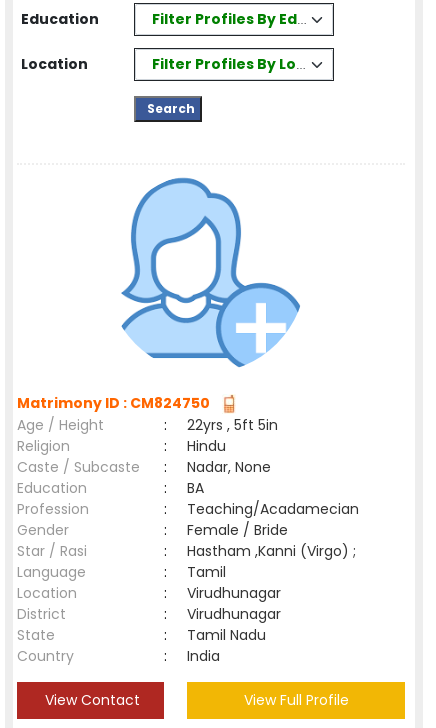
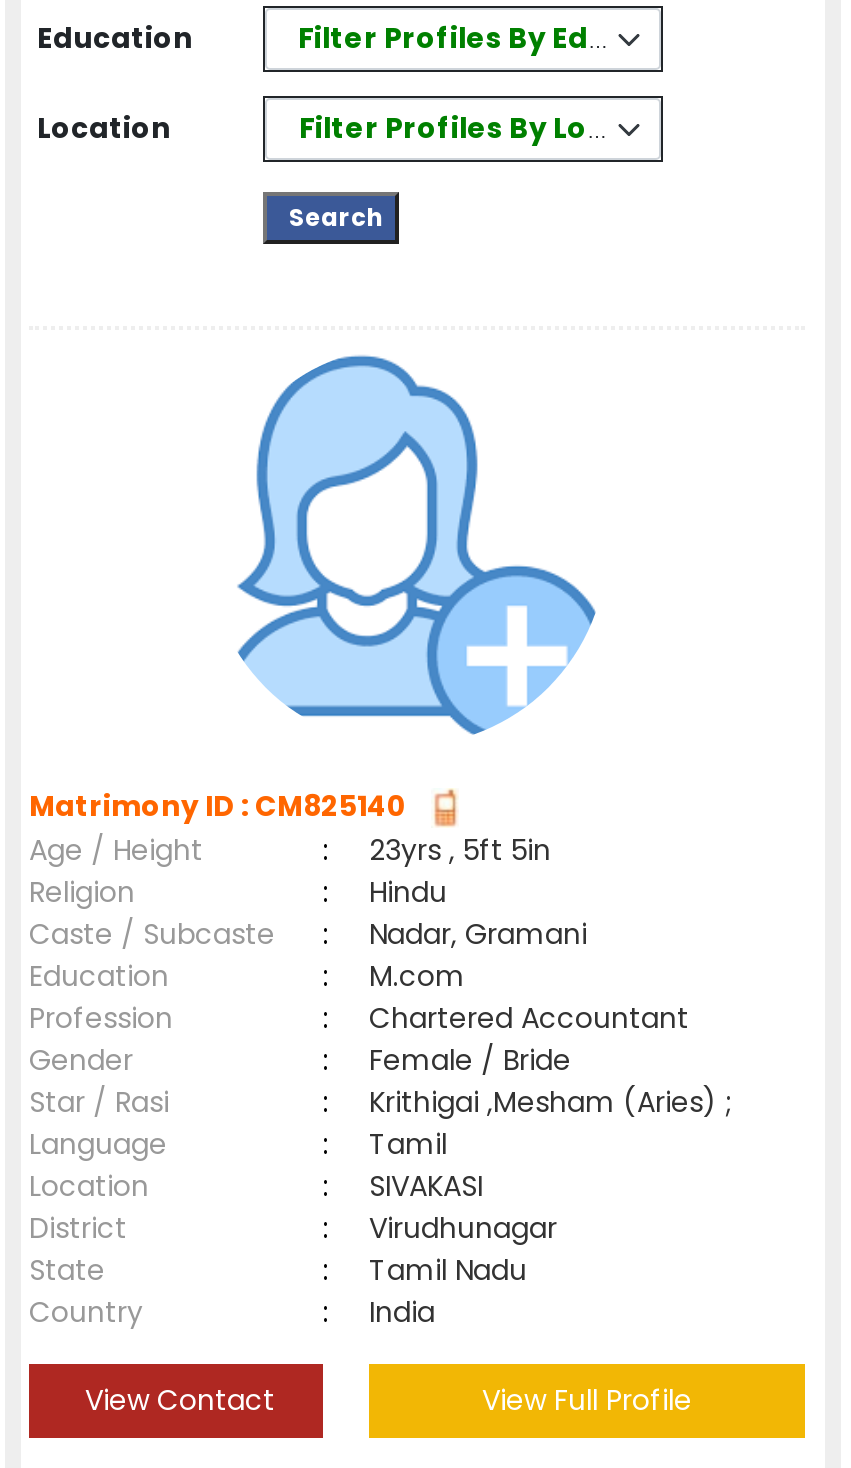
- Matrimony ID : CM824750
+ Matrimony ID : CM825140

- 22yrs , 5ft 5in
+ 23yrs , 5ft 5in

- Nadar, None
+ Nadar, Gramani

- BA
+ M.com

- Teaching/Acadamecian
+ Chartered Accountant

- Hastham ,Kanni (Virgo) ;
+ Krithigai ,Mesham (Aries) ;

- Virudhunagar
+ SIVAKASI
